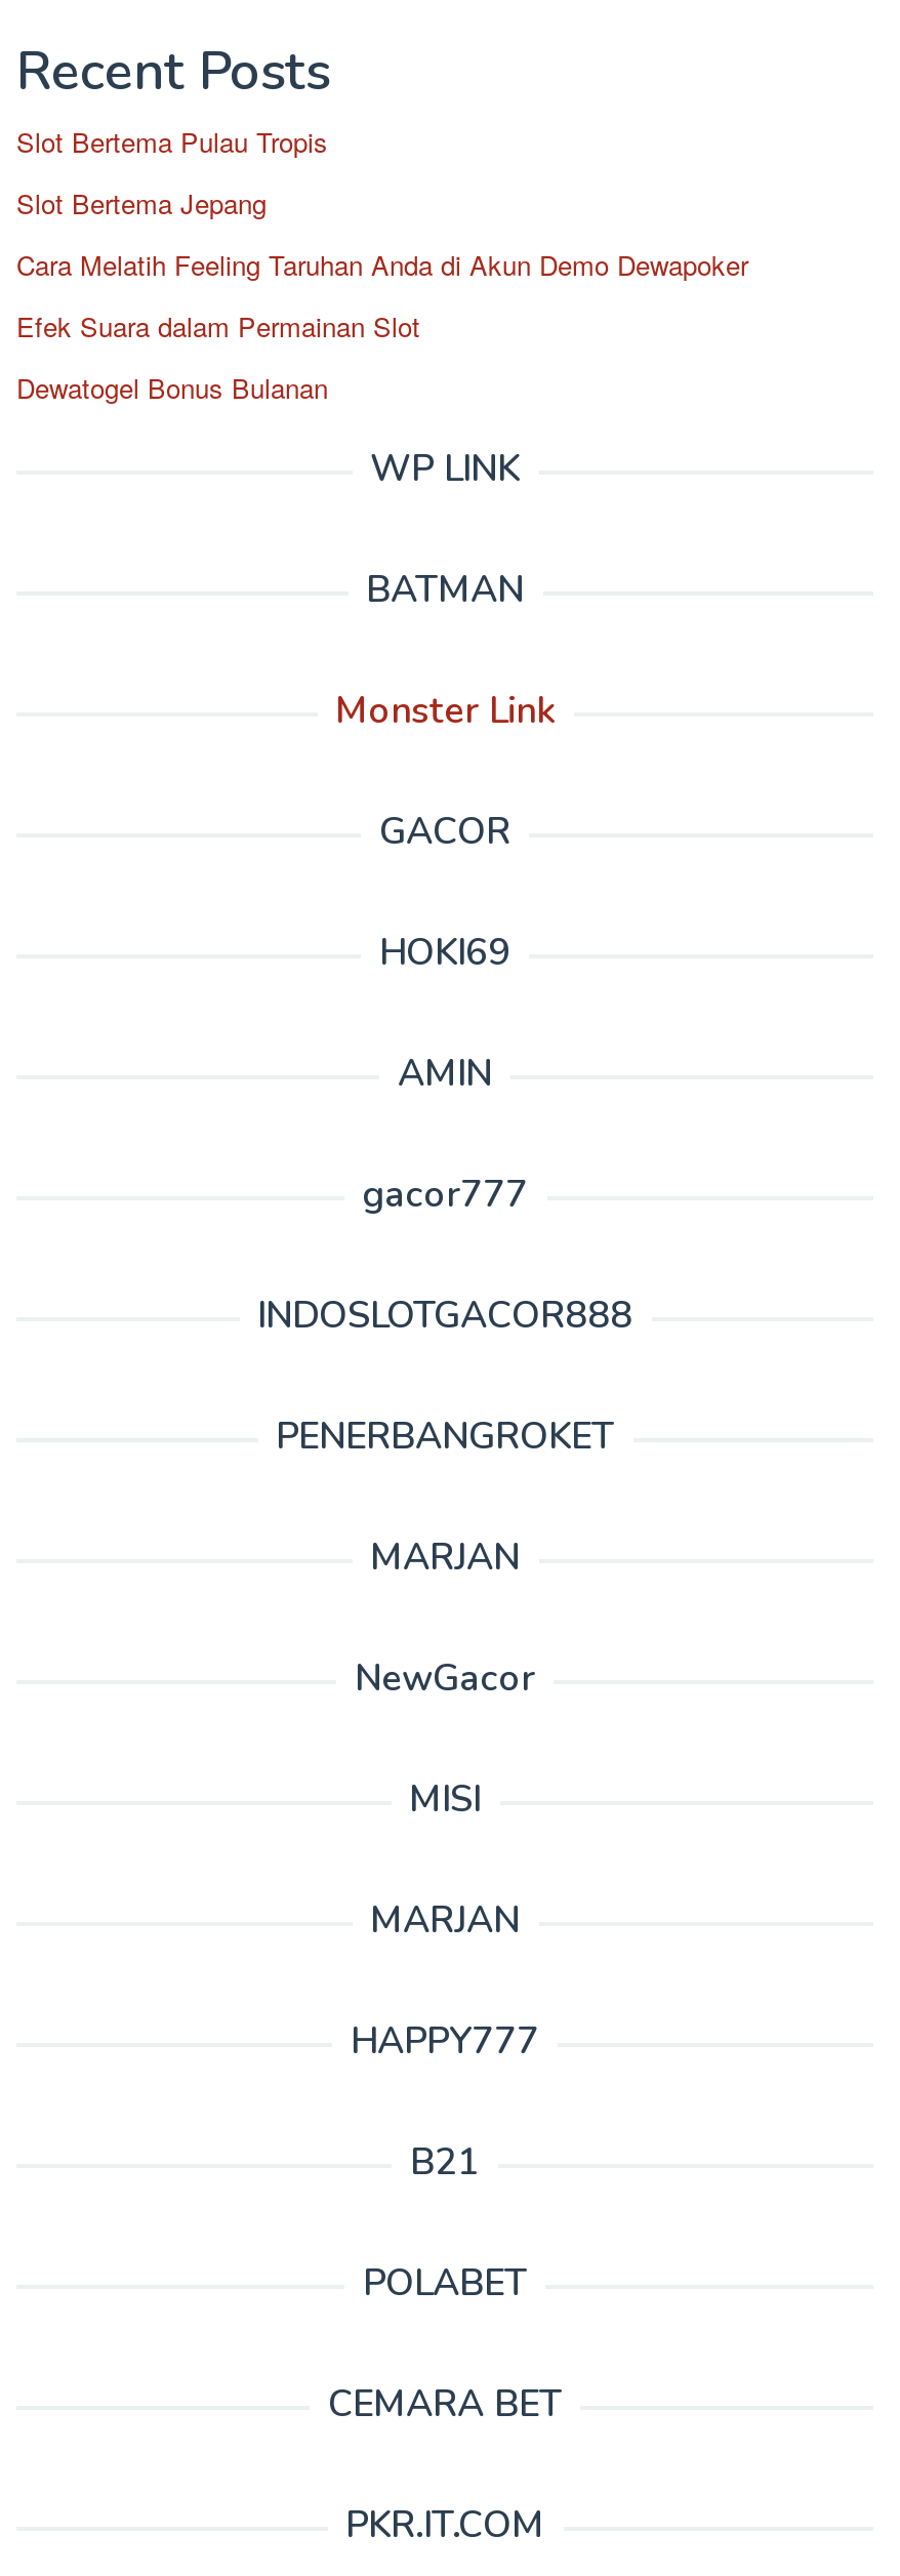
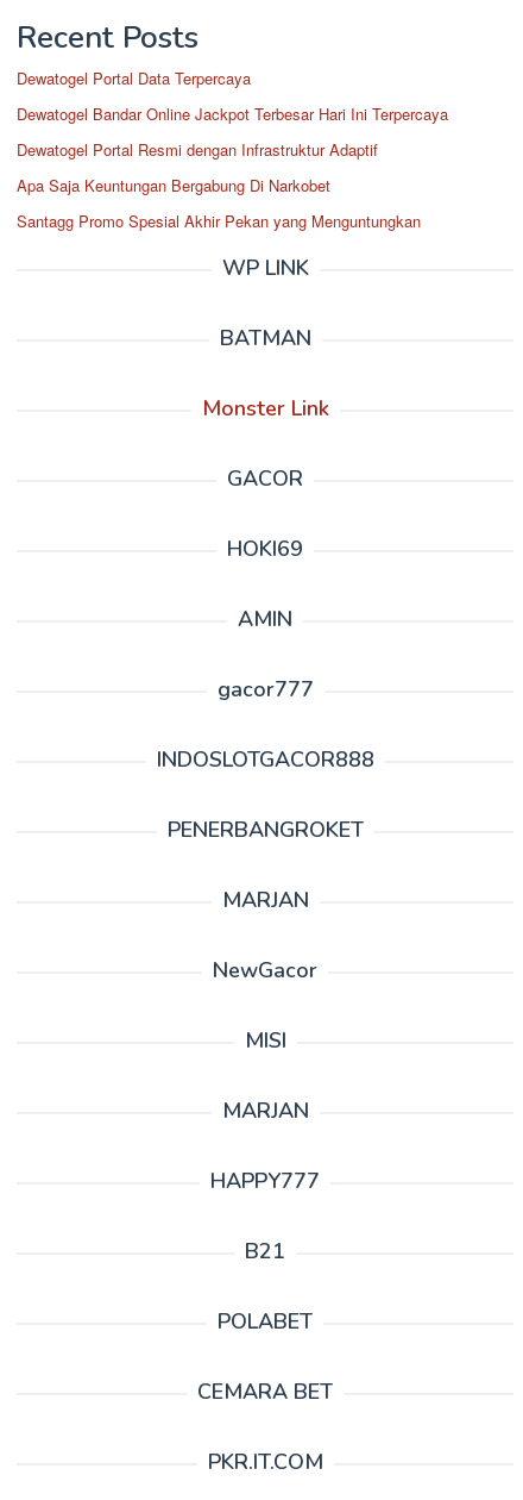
- Slot Bertema Pulau Tropis
+ Dewatogel Portal Data Terpercaya

- Slot Bertema Jepang
+ Dewatogel Bandar Online Jackpot Terbesar Hari Ini Terpercaya

- Cara Melatih Feeling Taruhan Anda di Akun Demo Dewapoker
+ Dewatogel Portal Resmi dengan Infrastruktur Adaptif

- Efek Suara dalam Permainan Slot
+ Apa Saja Keuntungan Bergabung Di Narkobet

- Dewatogel Bonus Bulanan
+ Santagg Promo Spesial Akhir Pekan yang Menguntungkan
